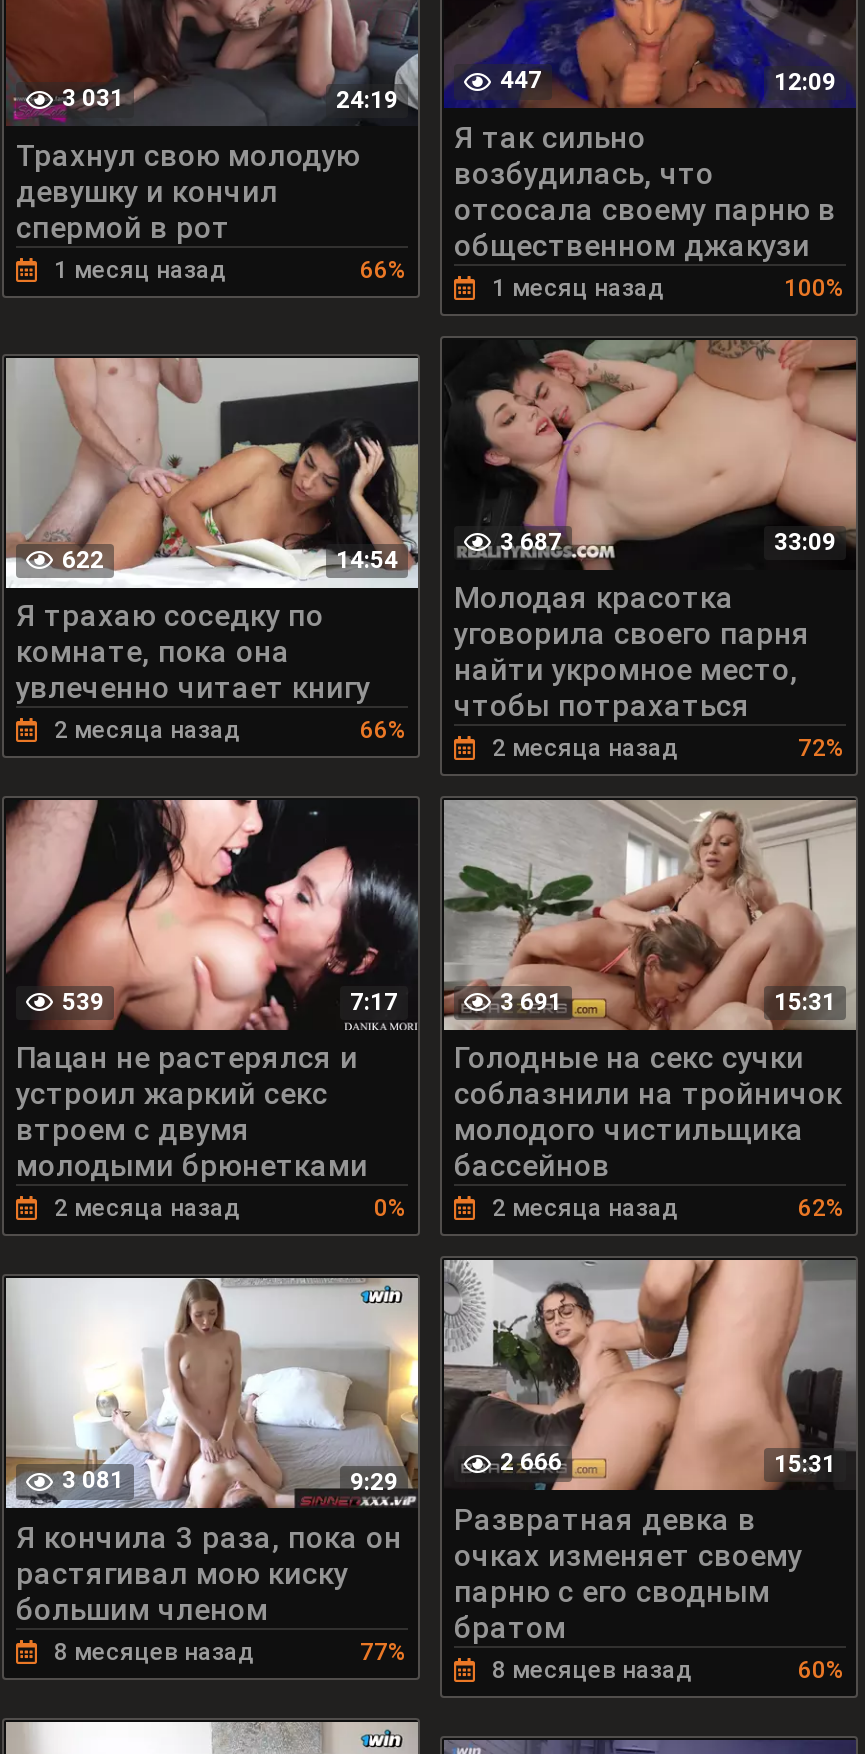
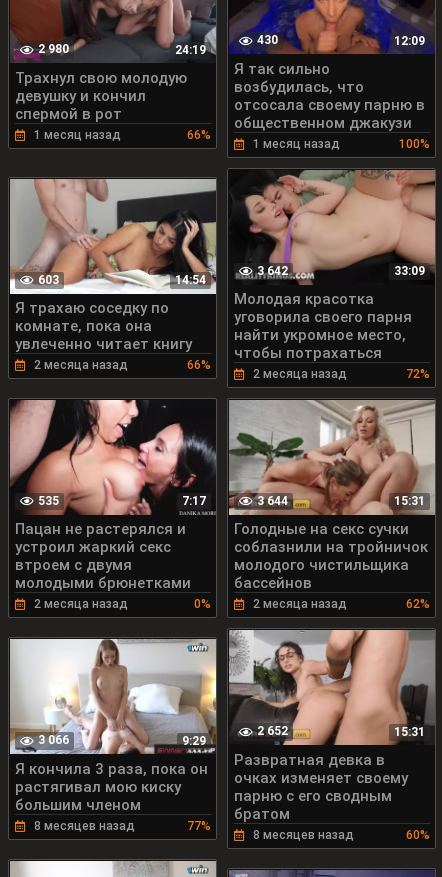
- 447
+ 430

- 3 031
+ 2 980

- 3 687
+ 3 642

- 622
+ 603

- 539
+ 535

- 3 691
+ 3 644

- 2 666
+ 2 652

- 3 081
+ 3 066
